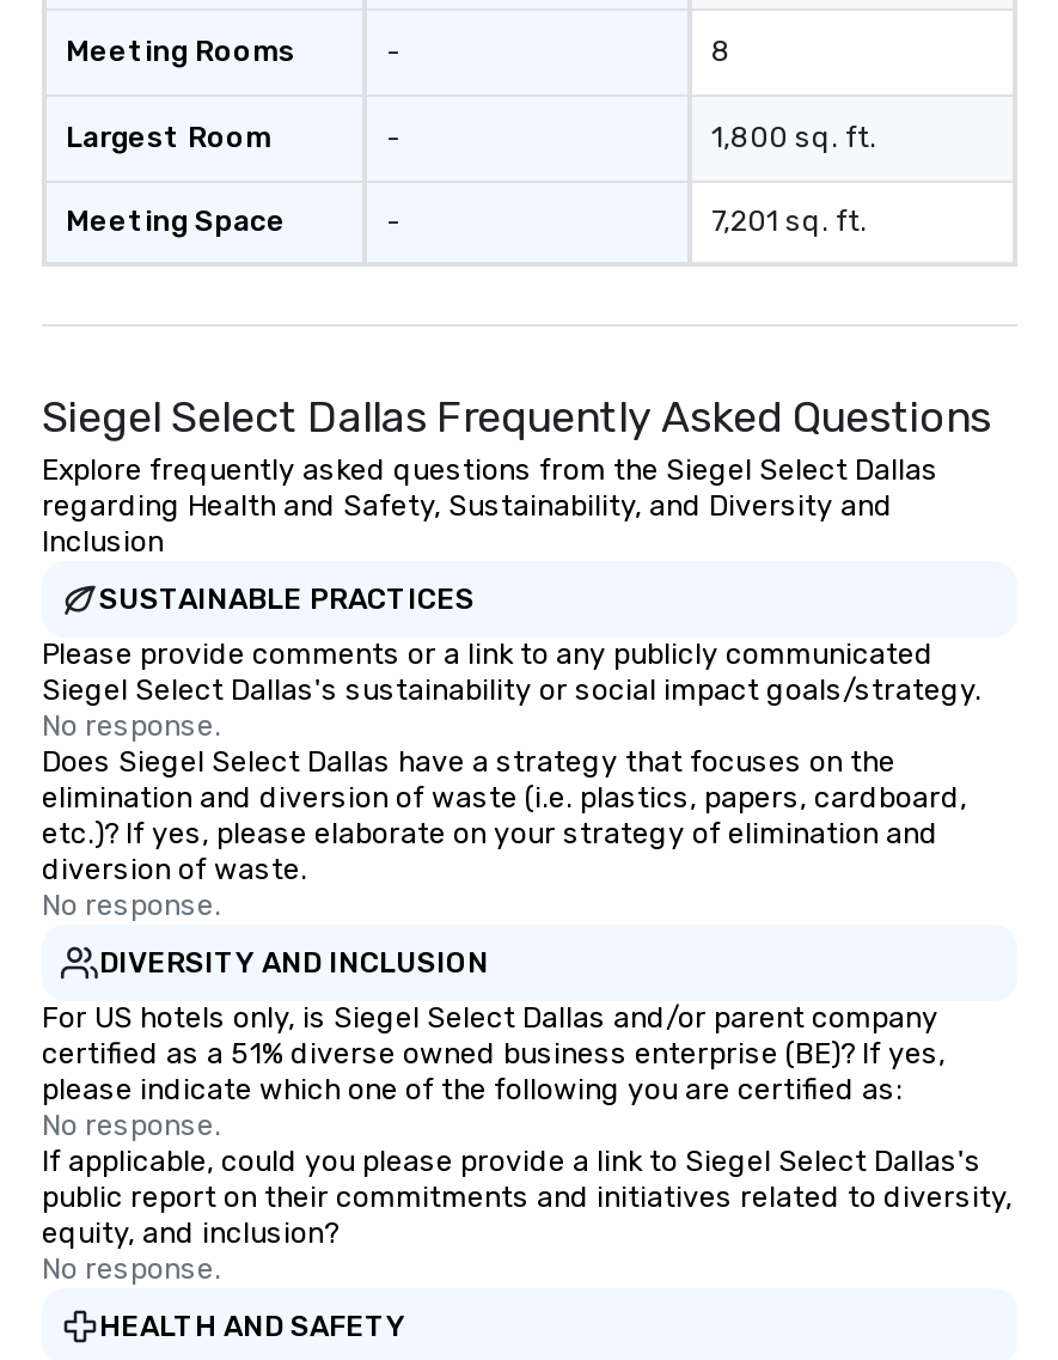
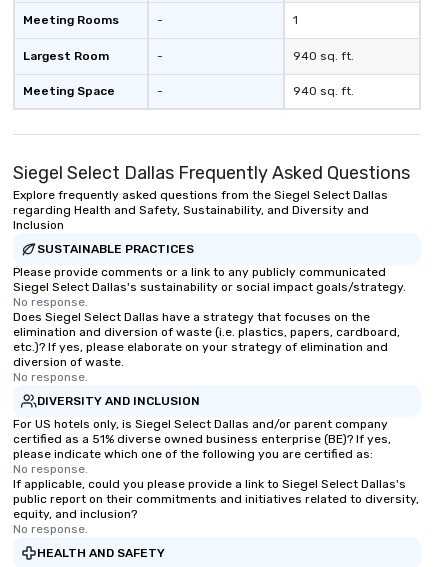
- 8
+ 1

- 1,800 sq. ft.
+ 940 sq. ft.

- 7,201 sq. ft.
+ 940 sq. ft.
